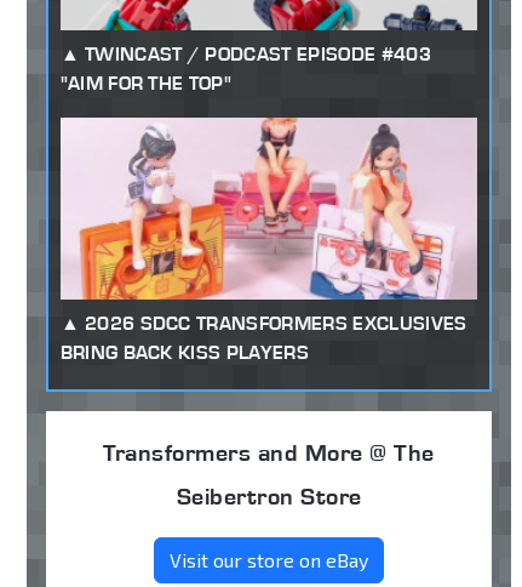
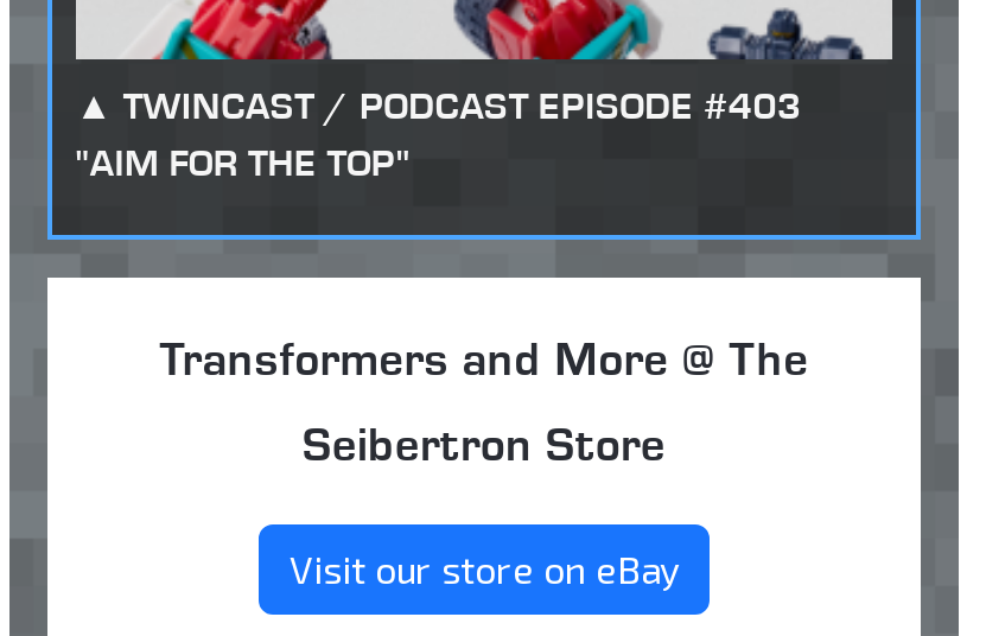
- [image]
- 2026 SDCC TRANSFORMERS EXCLUSIVES
- BRING BACK KISS PLAYERS
